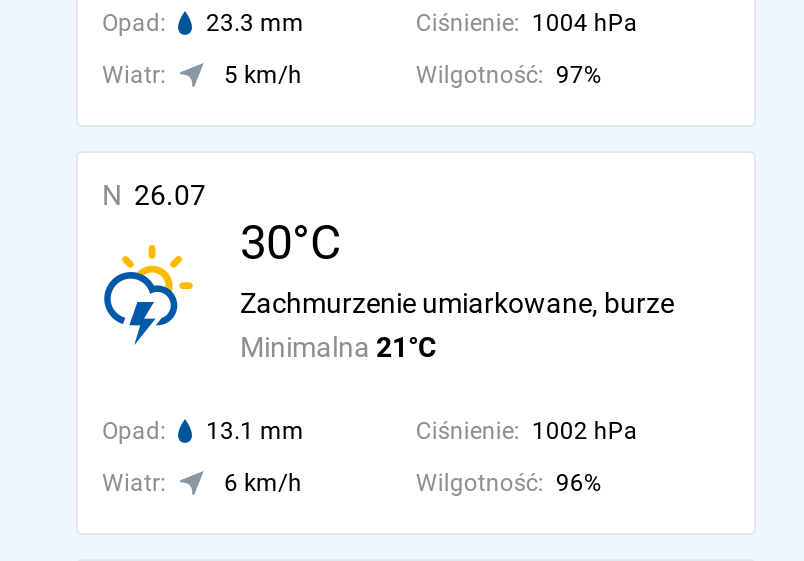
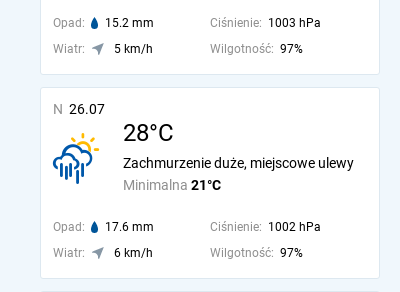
- Opad: 23.3 mm
+ Opad: 15.2 mm

- Ciśnienie: 1004 hPa
+ Ciśnienie: 1003 hPa

- [image]
- 30°C
+ [image]
+ 28°C

- Zachmurzenie umiarkowane, burze
+ Zachmurzenie duże, miejscowe ulewy

- Opad: 13.1 mm
+ Opad: 17.6 mm

- Wilgotność: 96%
+ Wilgotność: 97%
